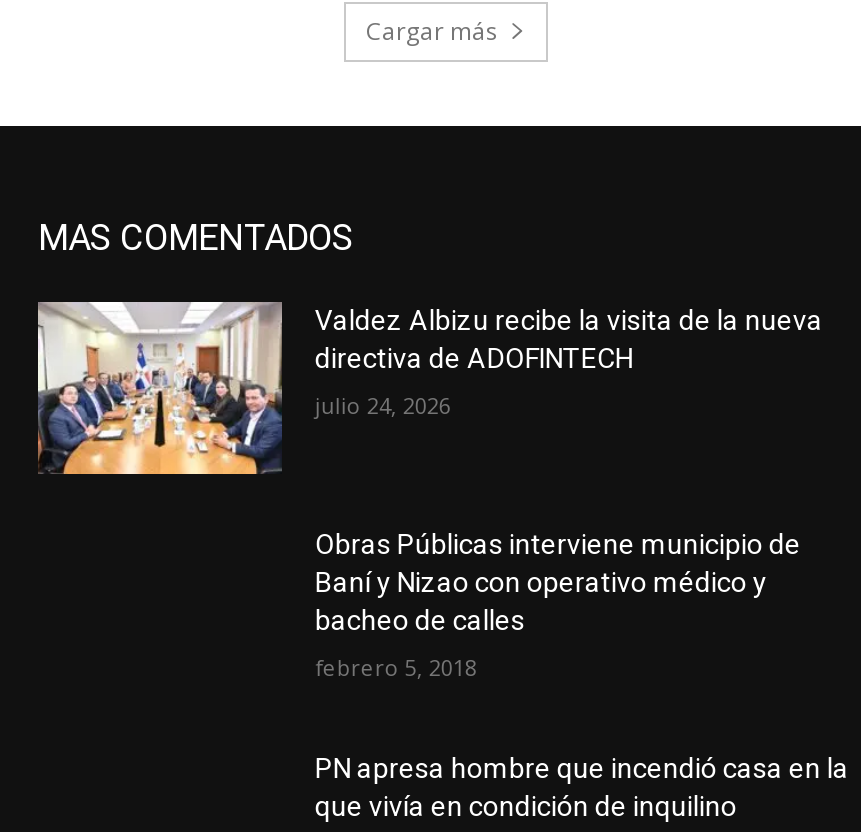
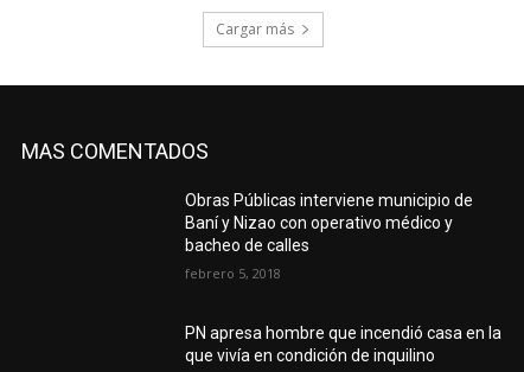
- [image]
- Valdez Albizu recibe la visita de la nueva
- directiva de ADOFINTECH
- julio 24, 2026
